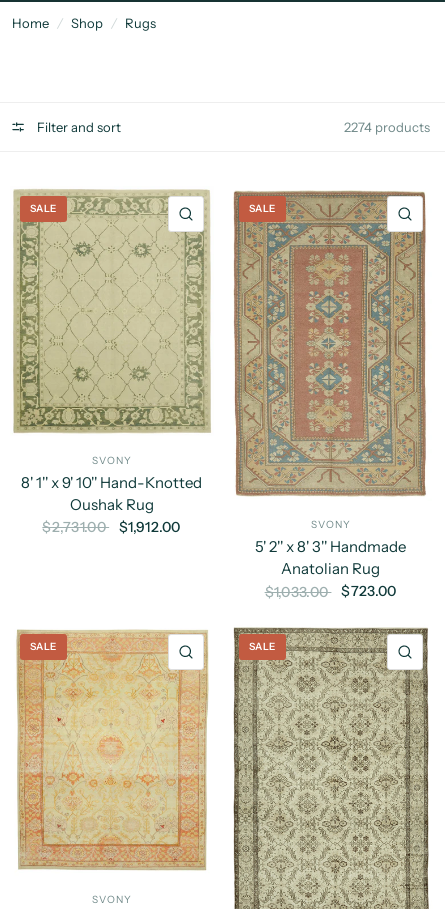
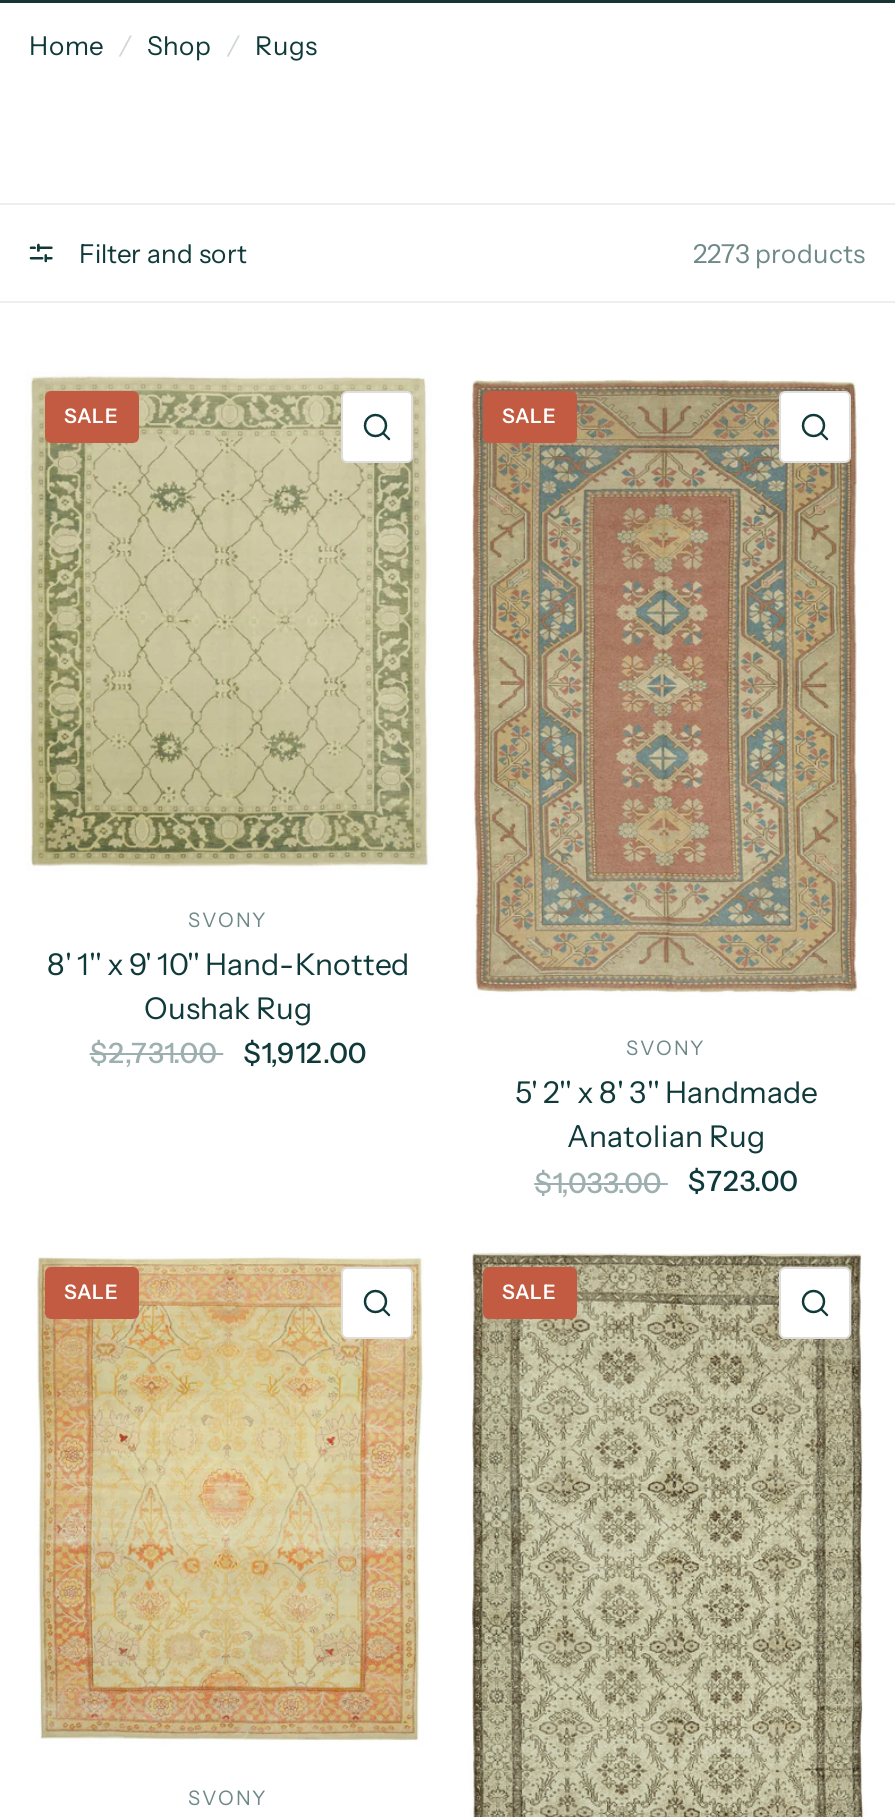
- 2274 products
+ 2273 products
